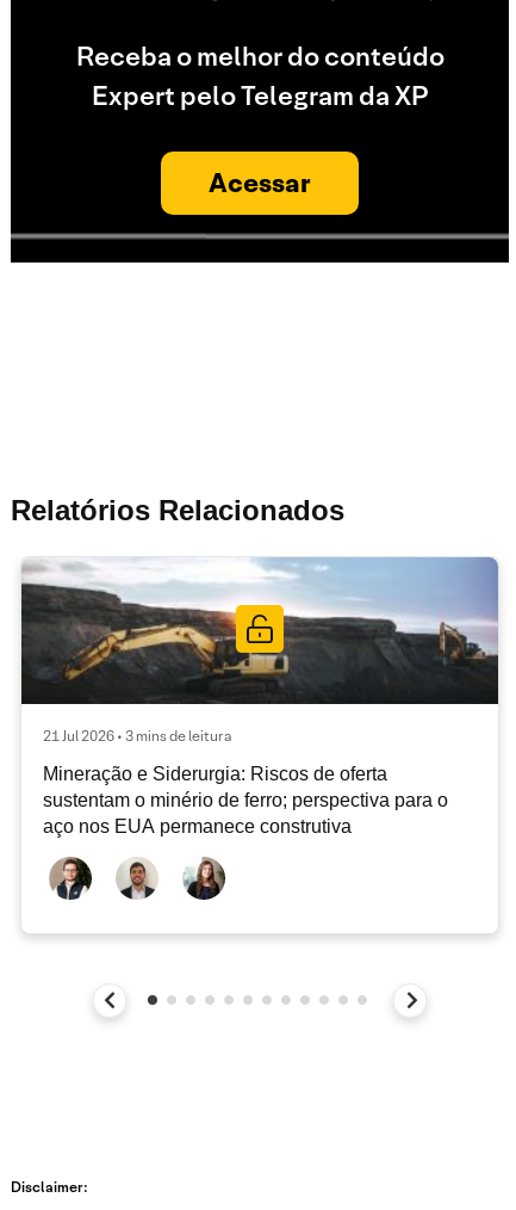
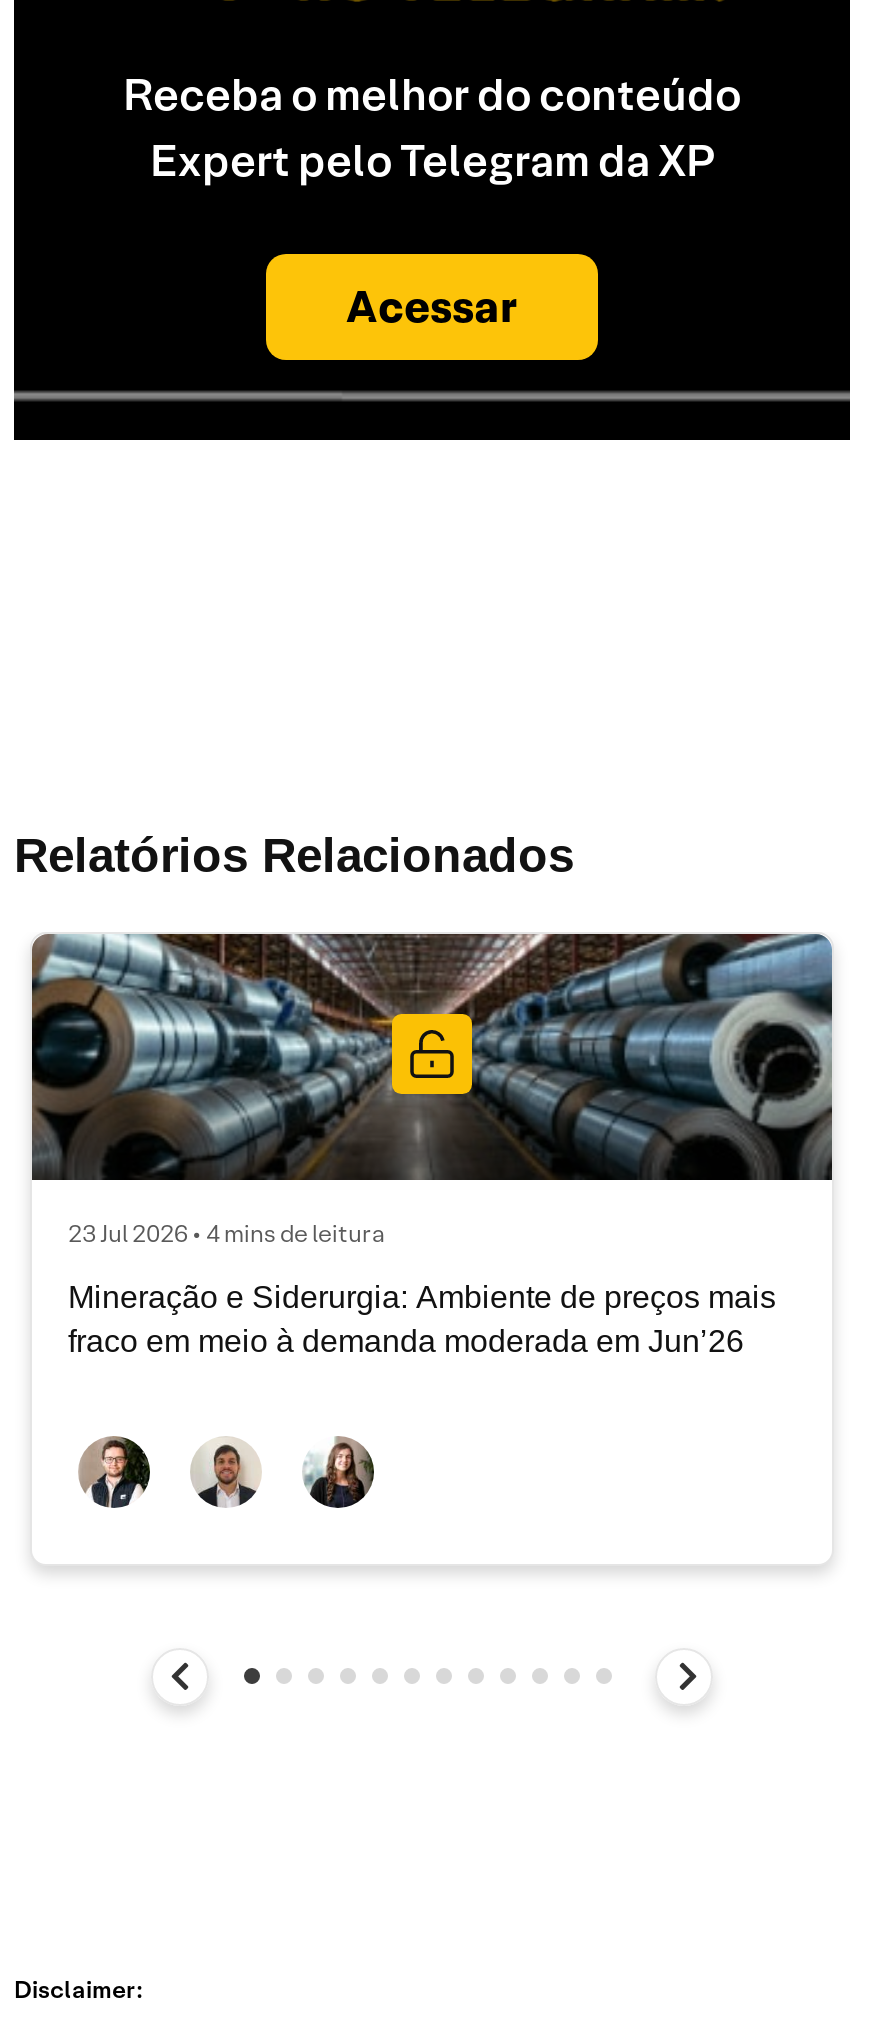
- [image]
- 21 Jul 2026 • 3 mins de leitura
+ [image]
+ 23 Jul 2026 • 4 mins de leitura

- Mineração e Siderurgia: Riscos de oferta
- sustentam o minério de ferro; perspectiva para o
- aço nos EUA permanece construtiva
+ Mineração e Siderurgia: Ambiente de preços mais
+ fraco em meio à demanda moderada em Jun’26
